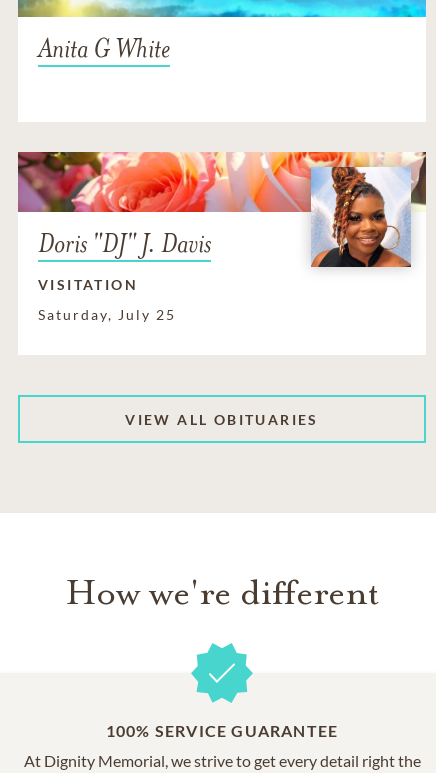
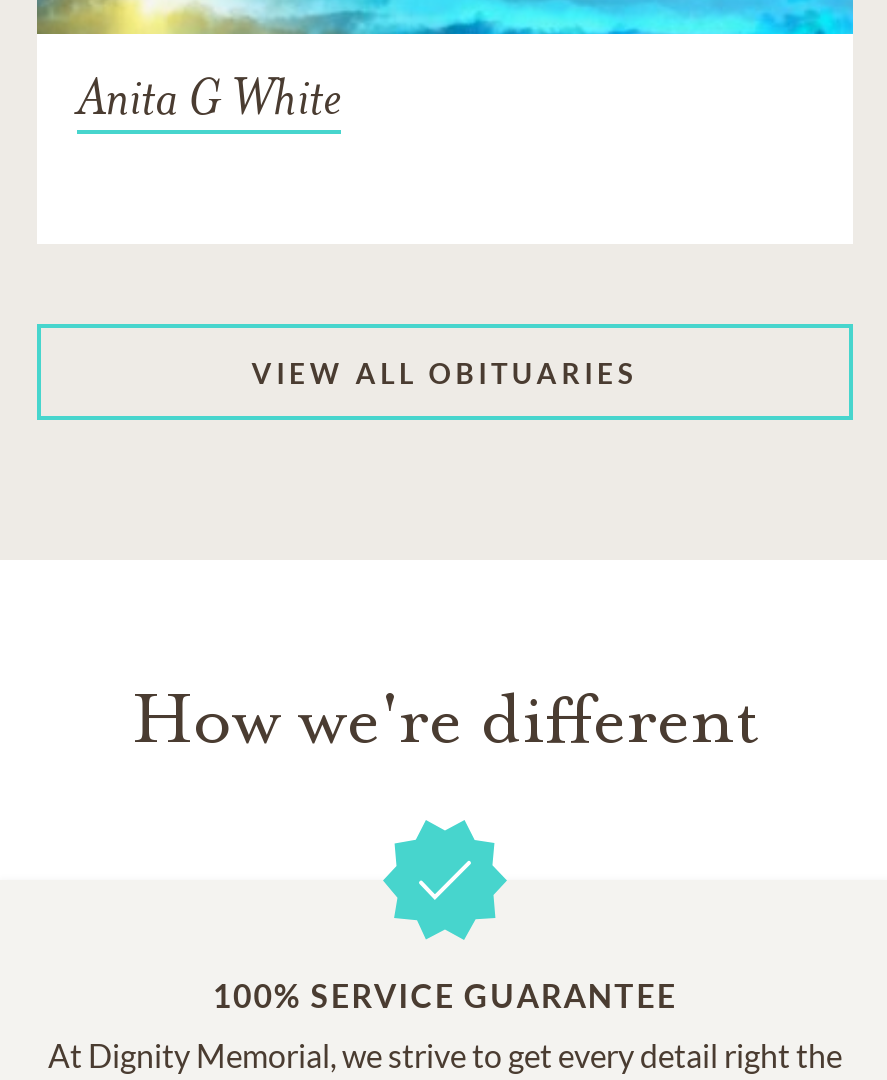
- [image]
- Doris "DJ" J. Davis
- VISITATION
- Saturday, July 25
